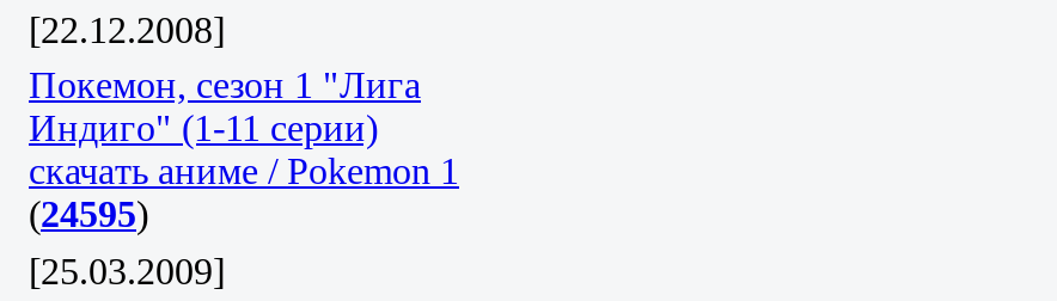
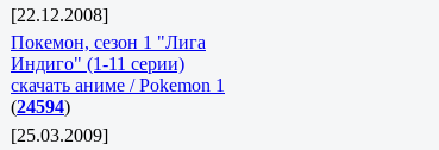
- (24595)
+ (24594)
